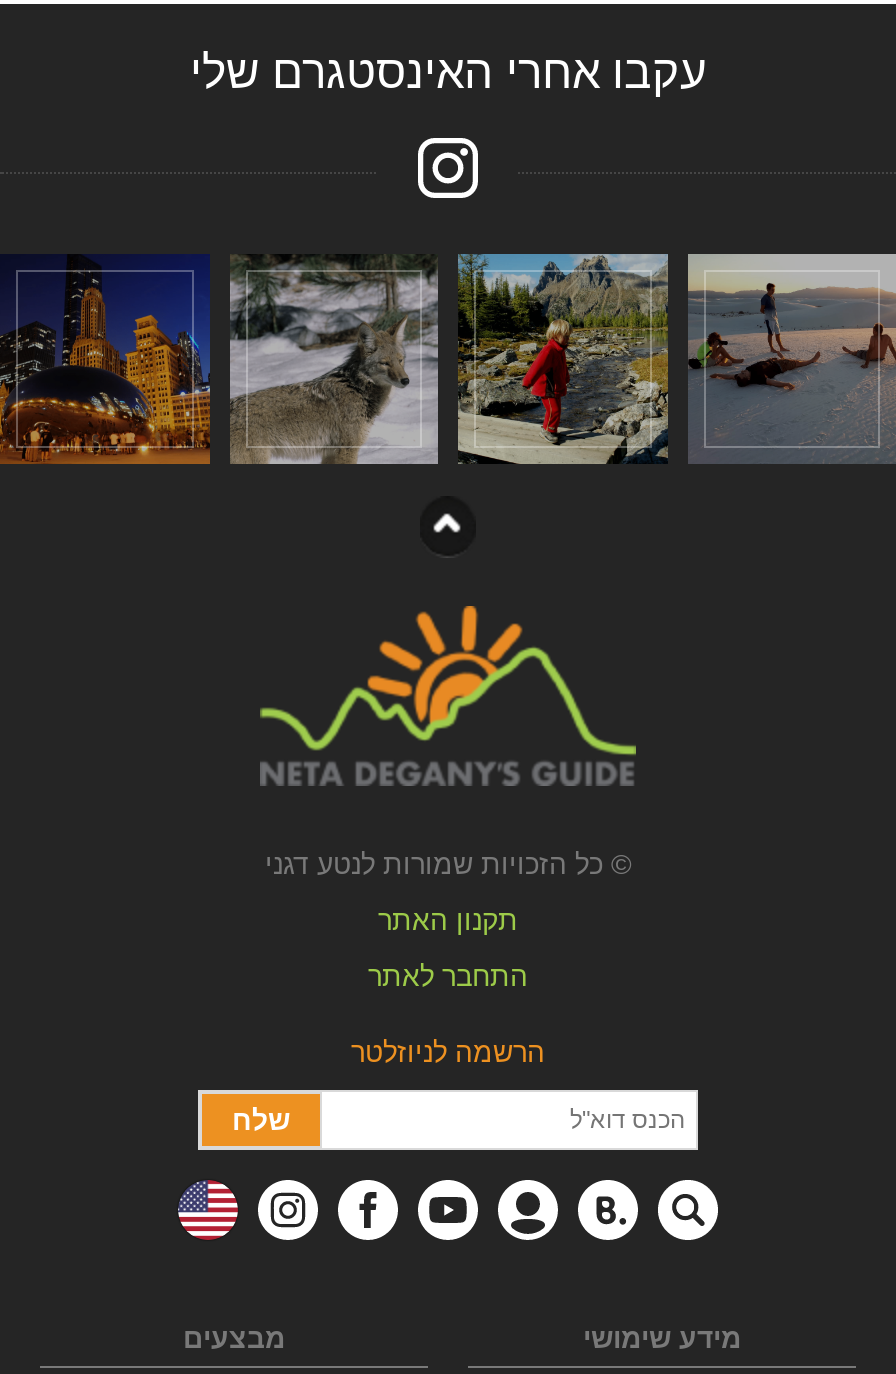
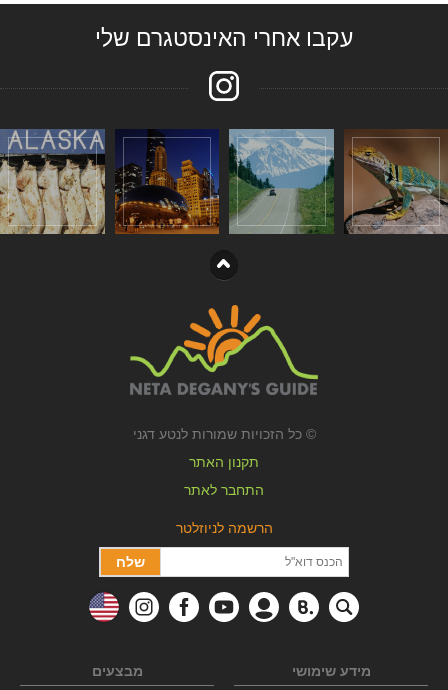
- [image]
+ [image]

- [image]
+ [image]

- [image]
+ [image]

- [image]
+ [image]
